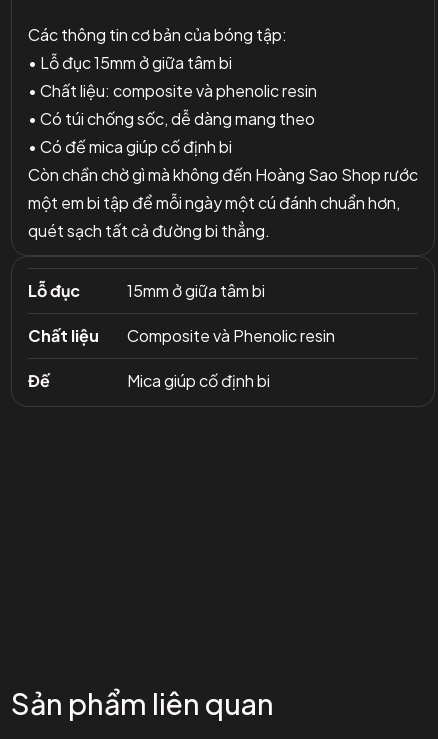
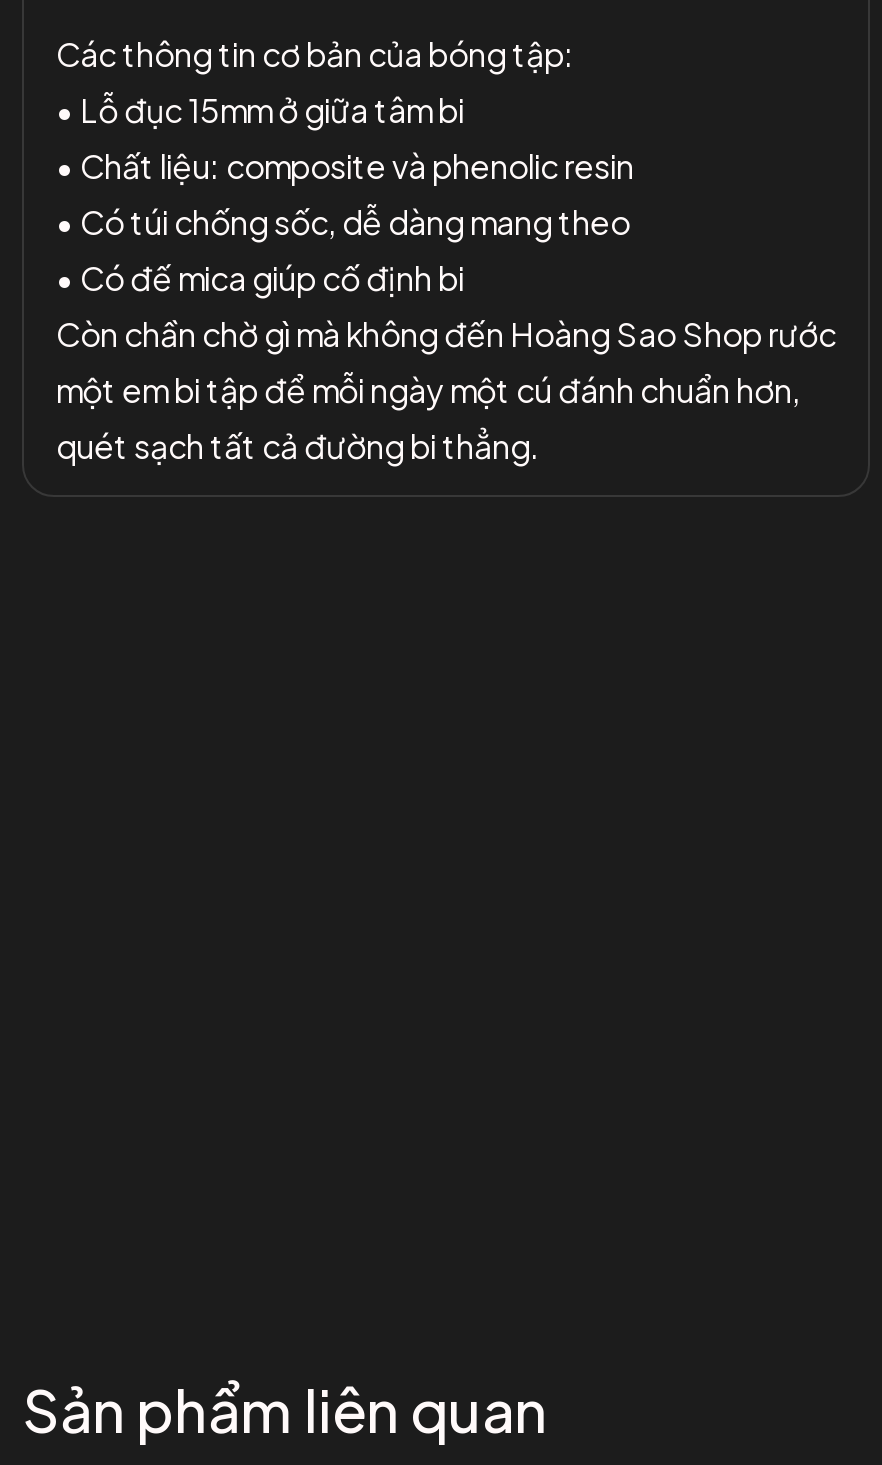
- Lỗ đục
- 15mm ở giữa tâm bi
- Chất liệu
- Composite và Phenolic resin
- Đế
- Mica giúp cố định bi
